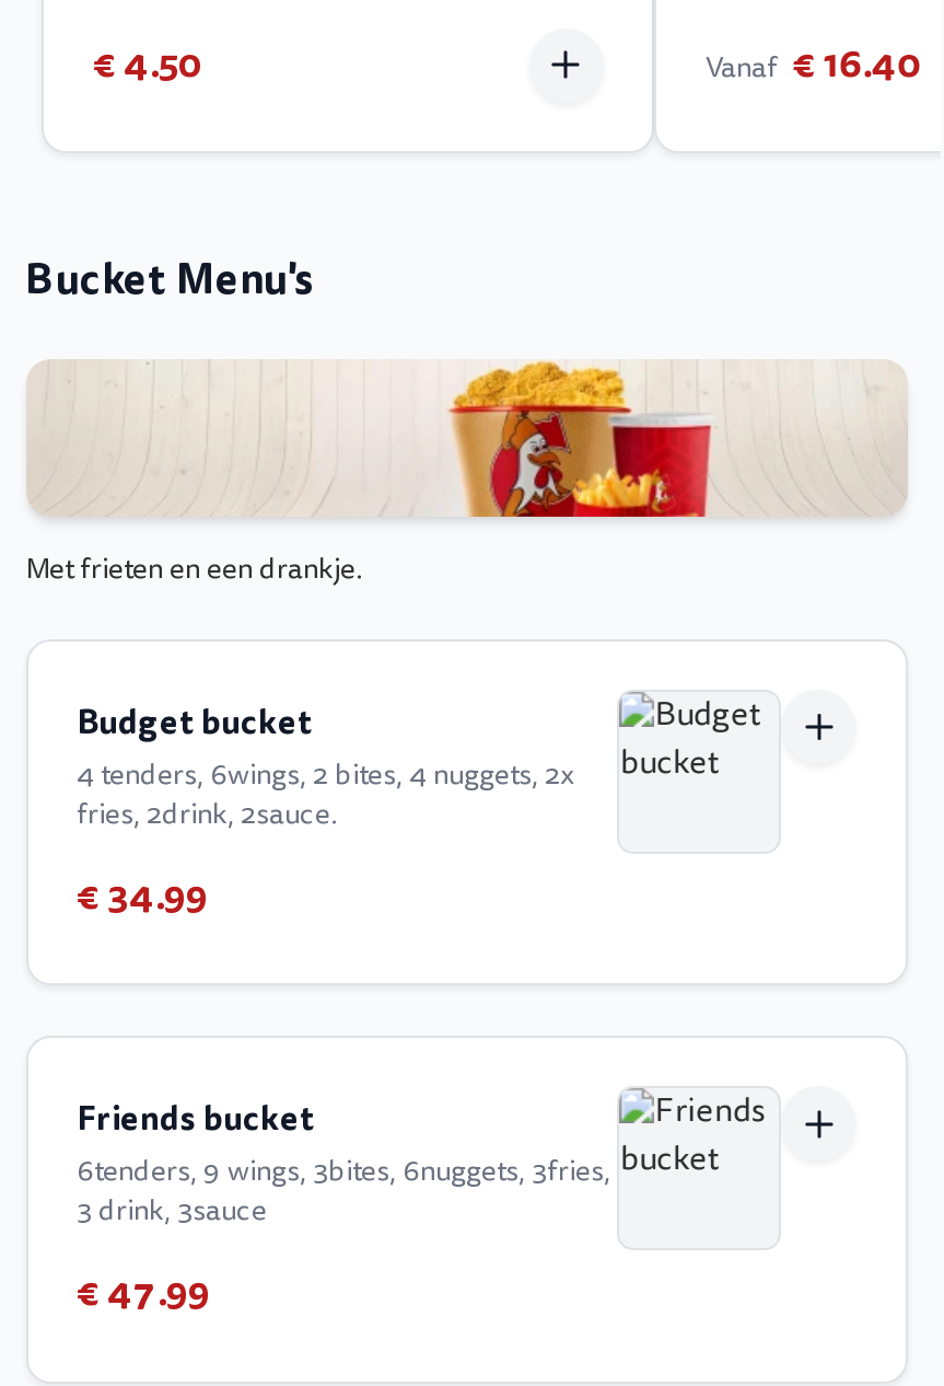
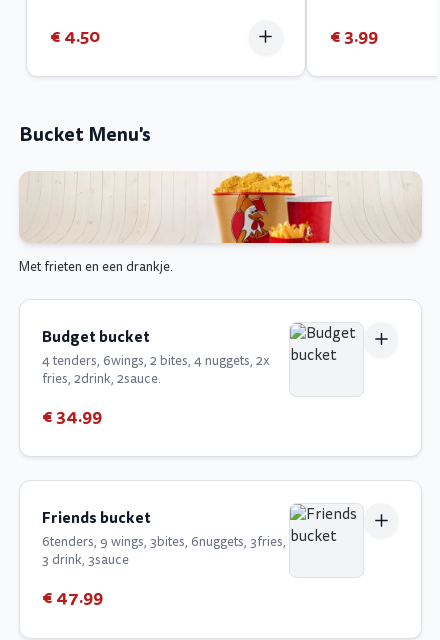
- Vanaf € 16.40
+ € 3.99
